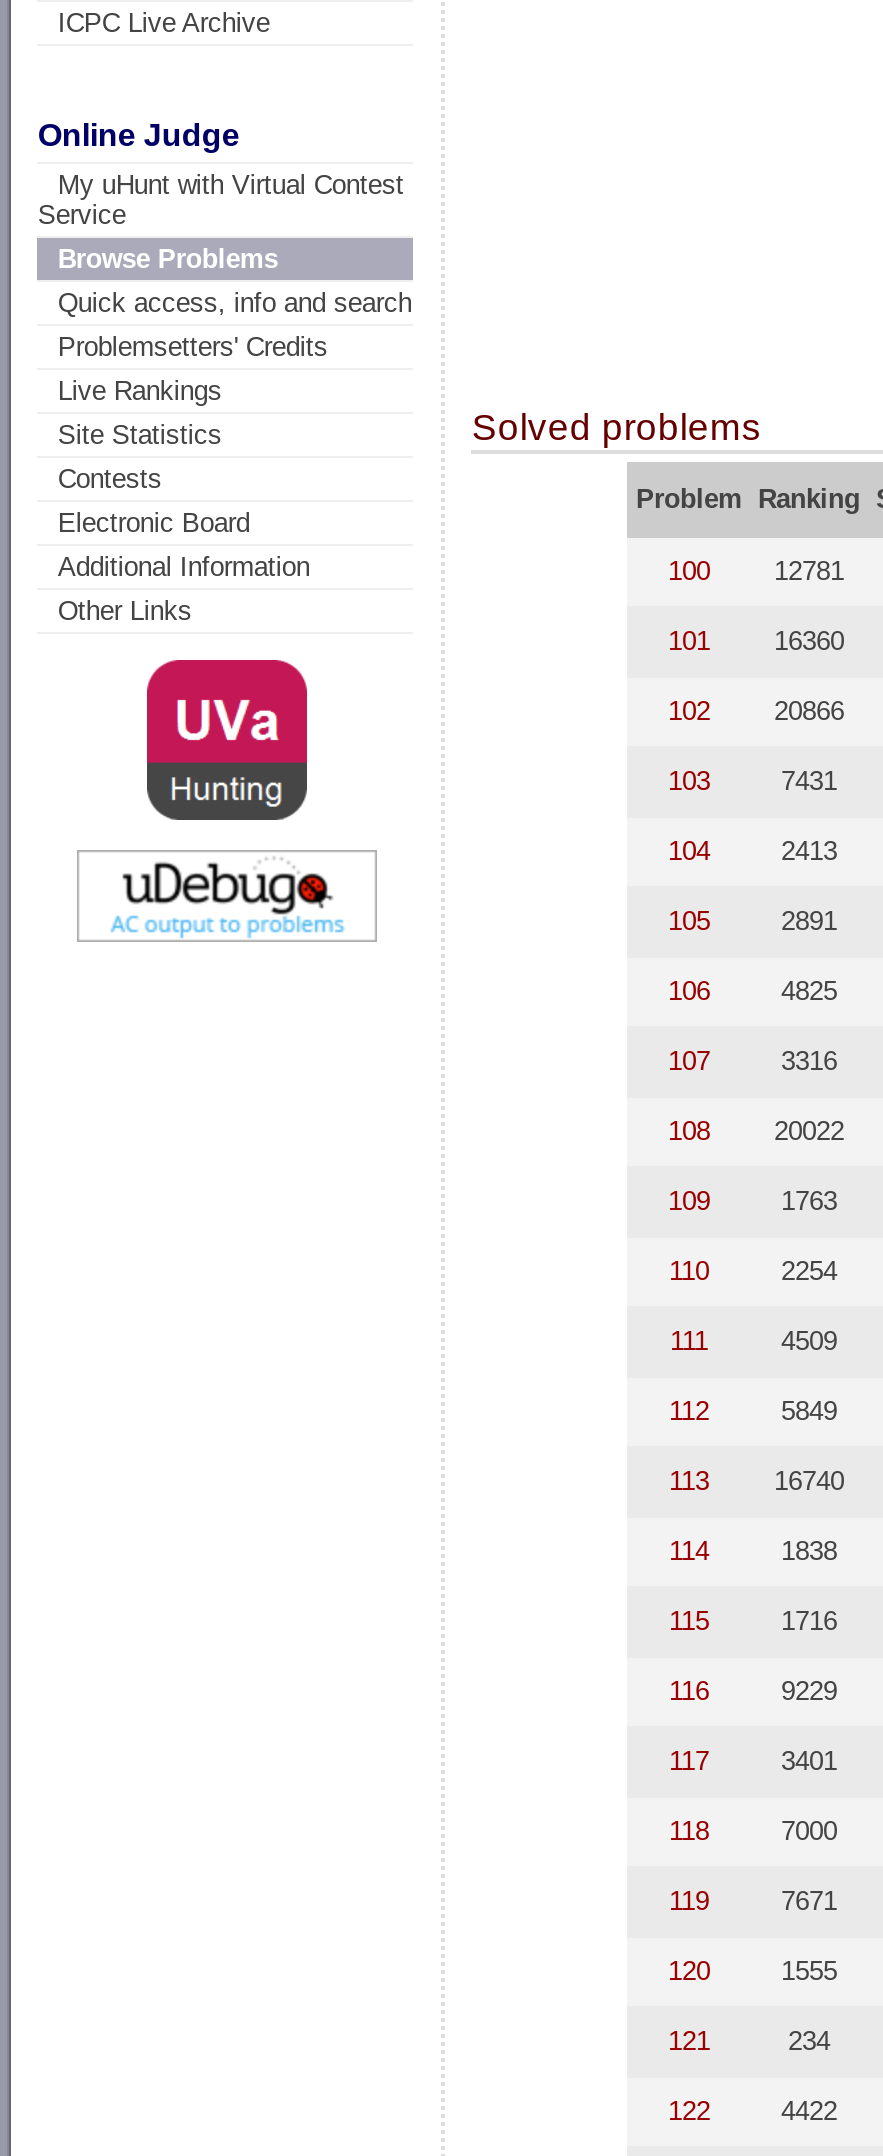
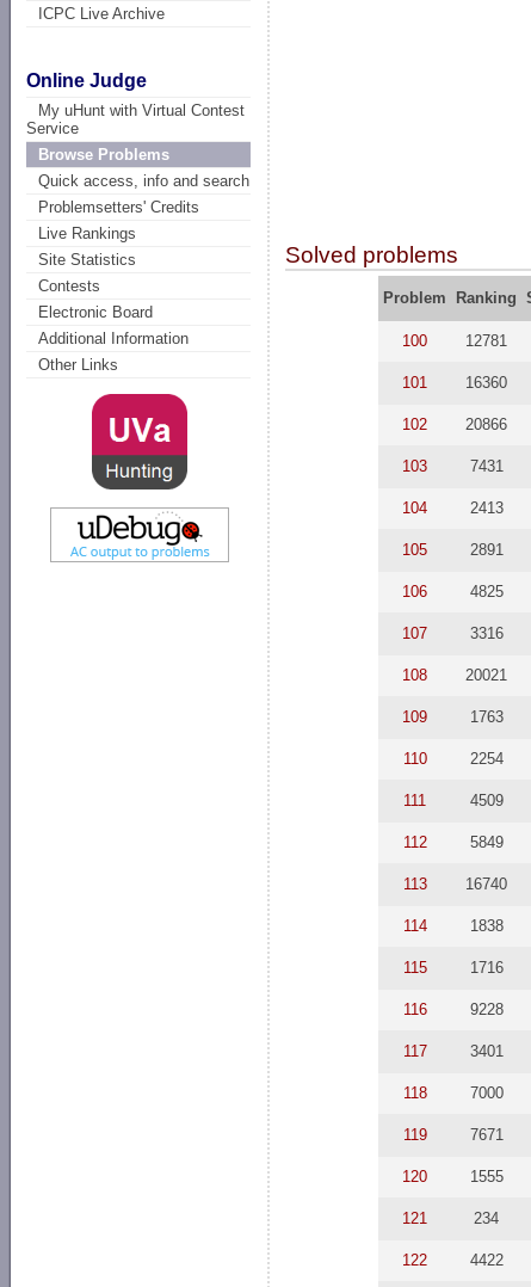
- 20022
+ 20021

- 9229
+ 9228
